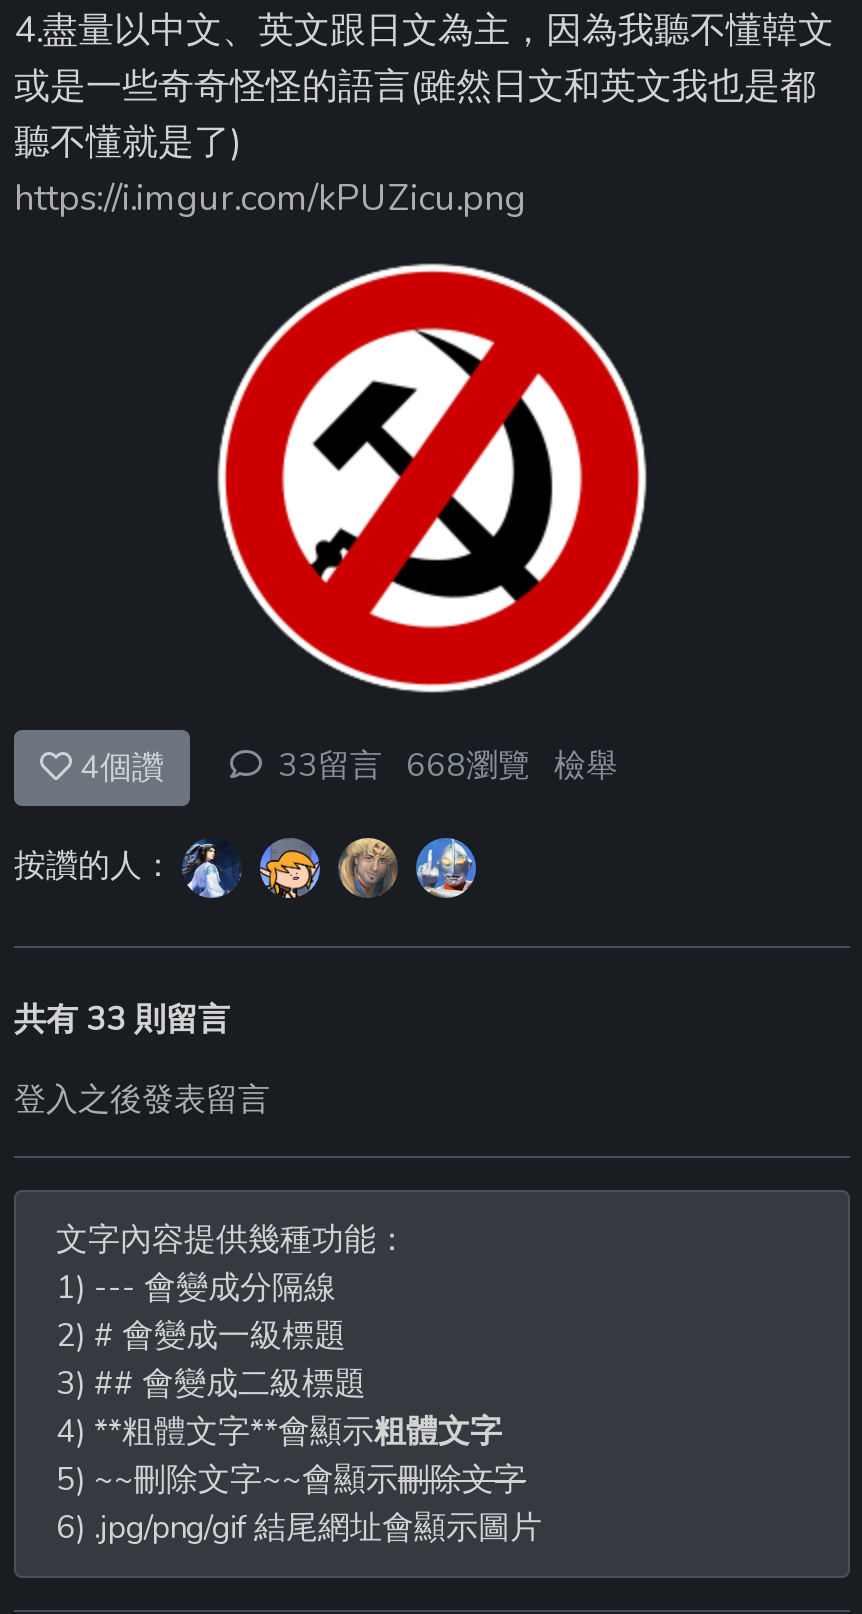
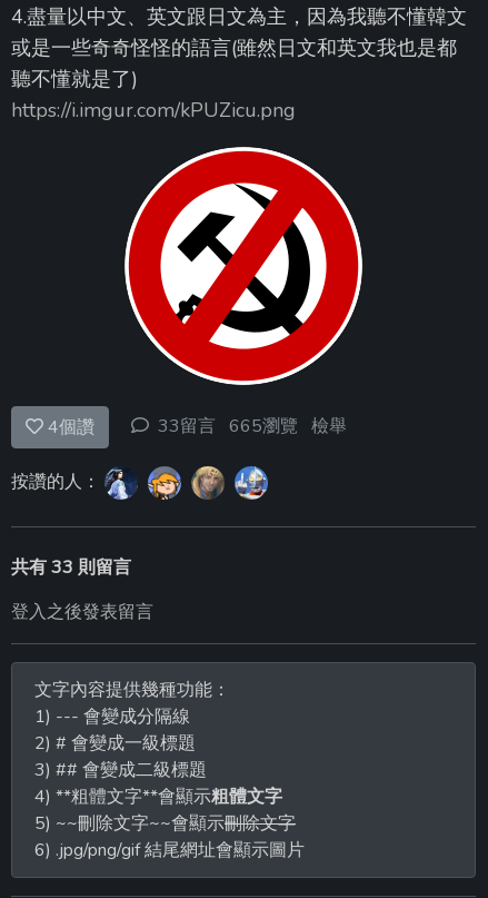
- 33留言 668瀏覽 檢舉
+ 33留言 665瀏覽 檢舉
